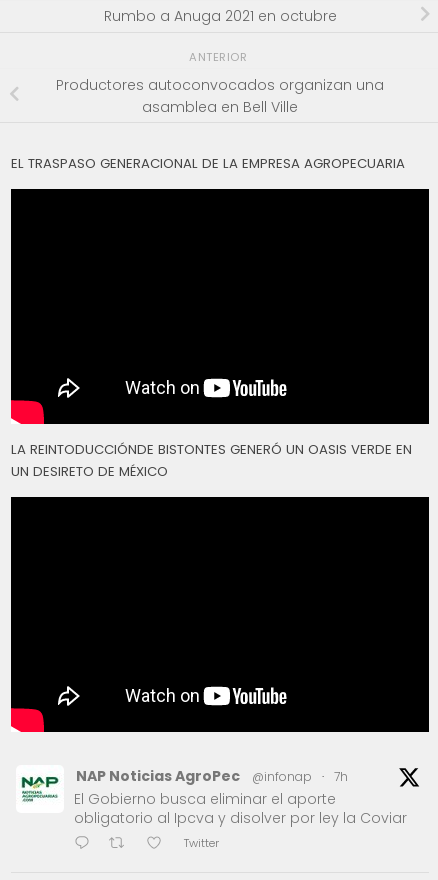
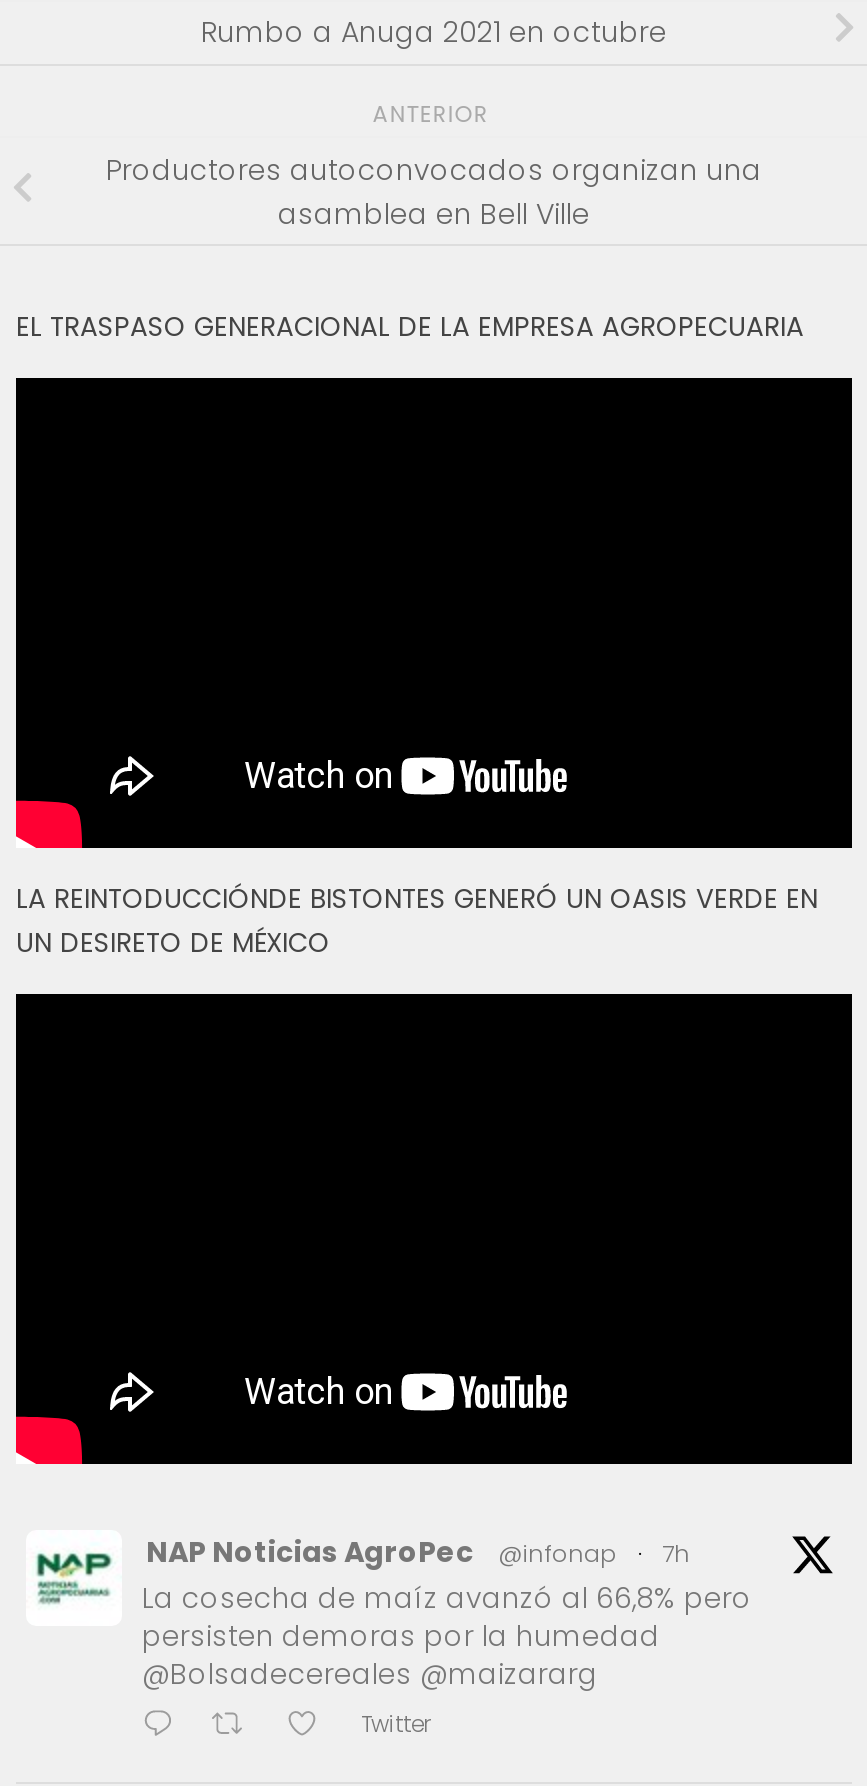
- El Gobierno busca eliminar el aporte
- obligatorio al Ipcva y disolver por ley la Coviar
+ La cosecha de maíz avanzó al 66,8% pero
+ persisten demoras por la humedad
+ @Bolsadecereales @maizararg
